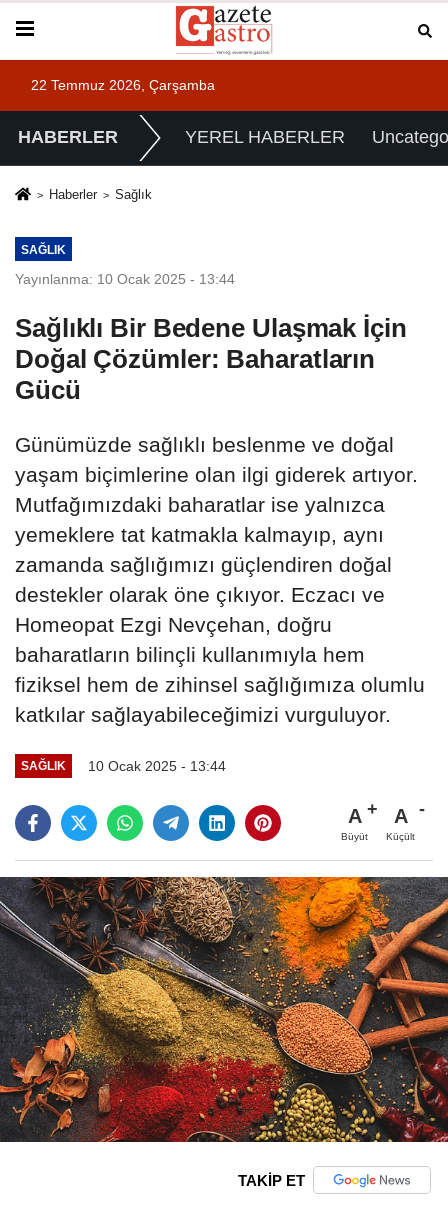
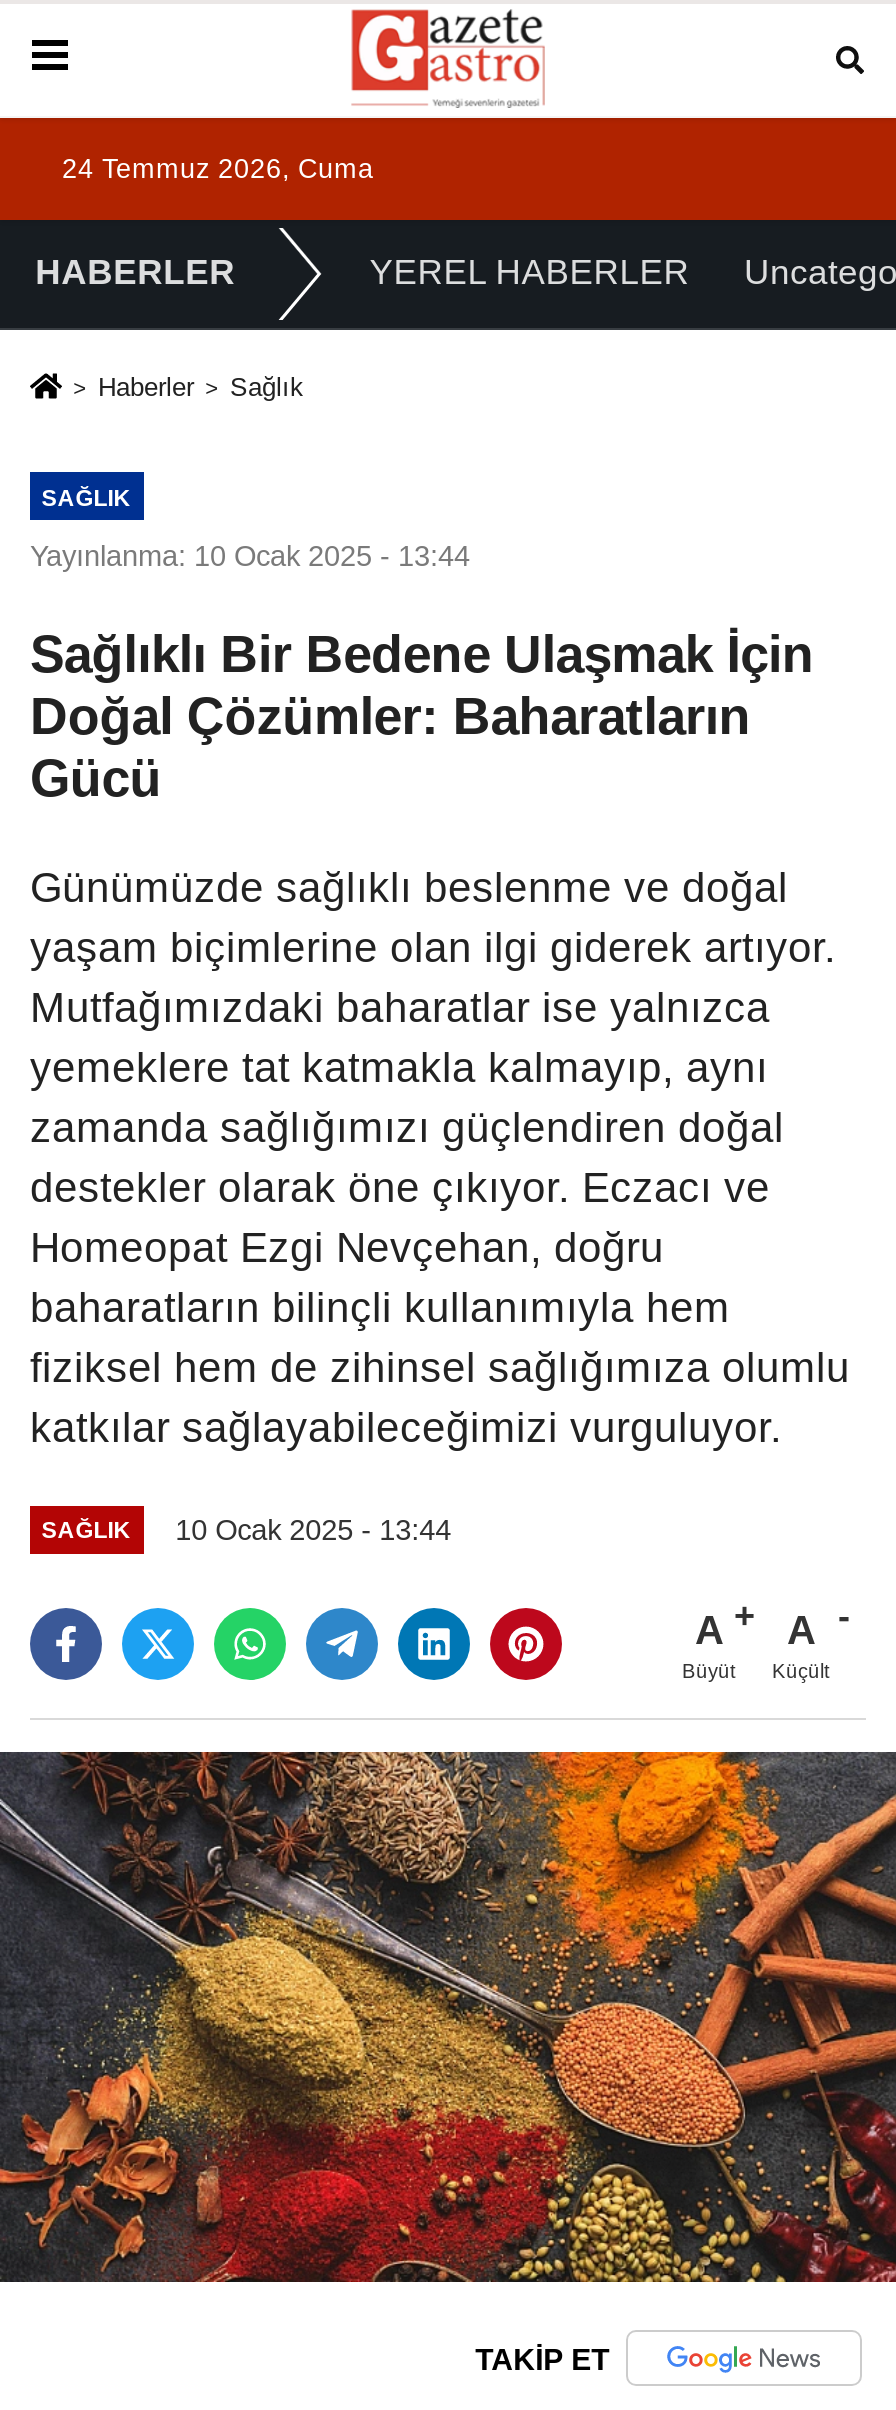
- 22 Temmuz 2026, Çarşamba
+ 24 Temmuz 2026, Cuma
